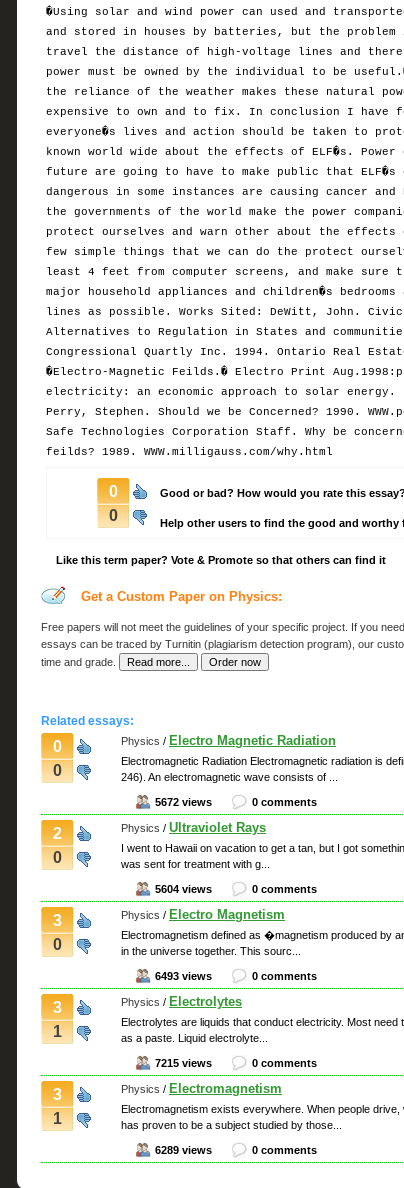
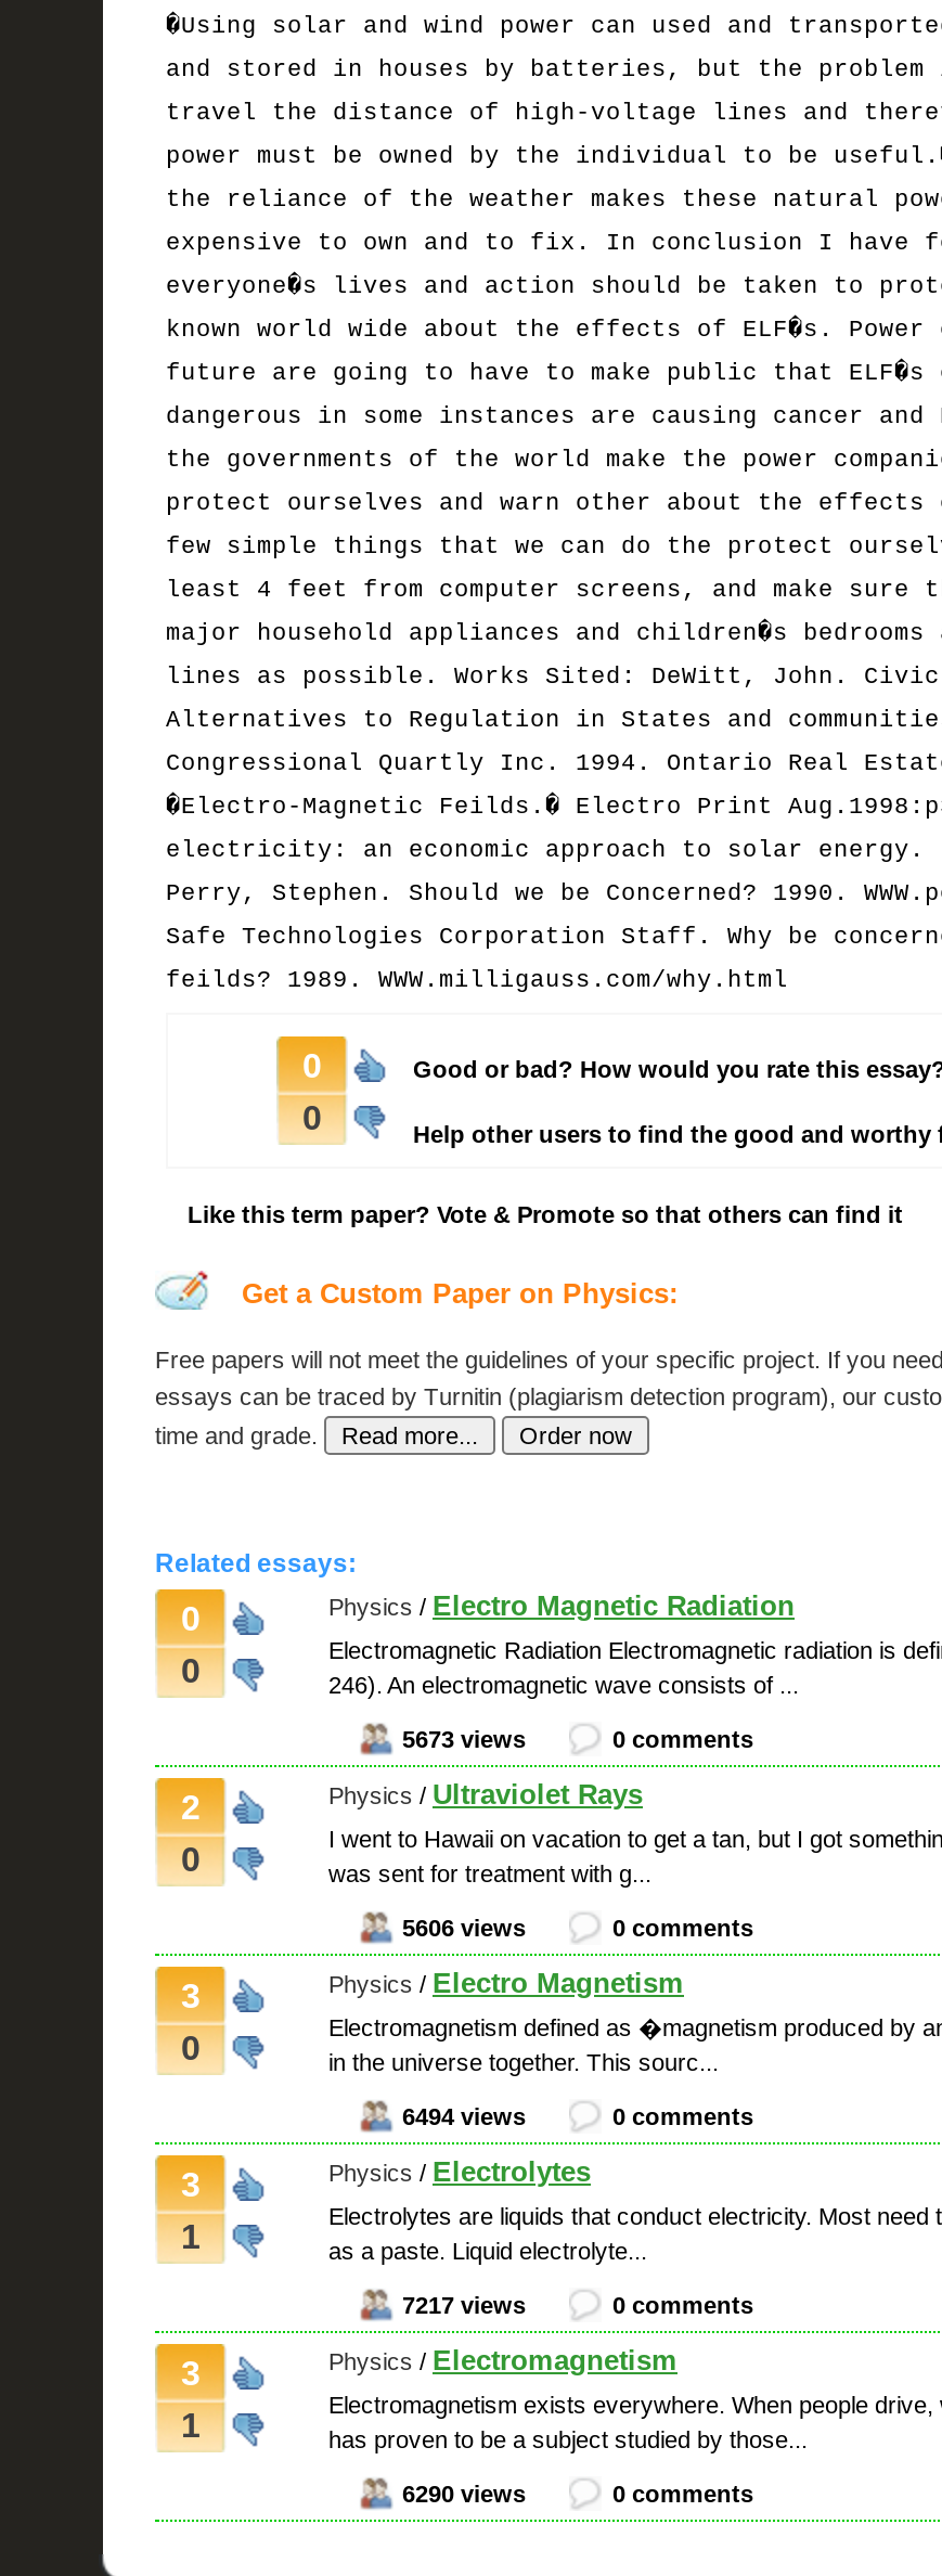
- 5672 views
+ 5673 views

- 5604 views
+ 5606 views

- 6493 views
+ 6494 views

- 7215 views
+ 7217 views

- 6289 views
+ 6290 views
